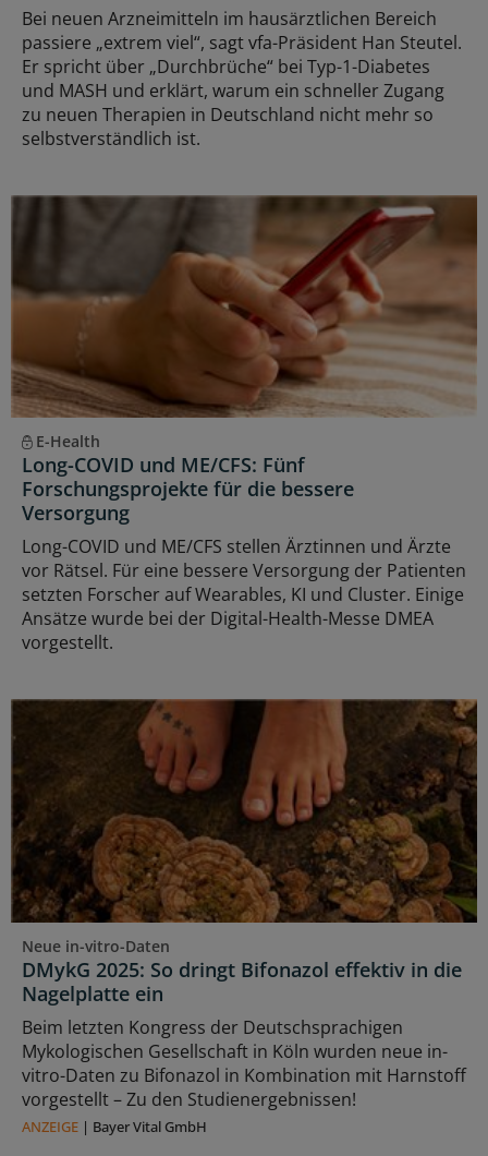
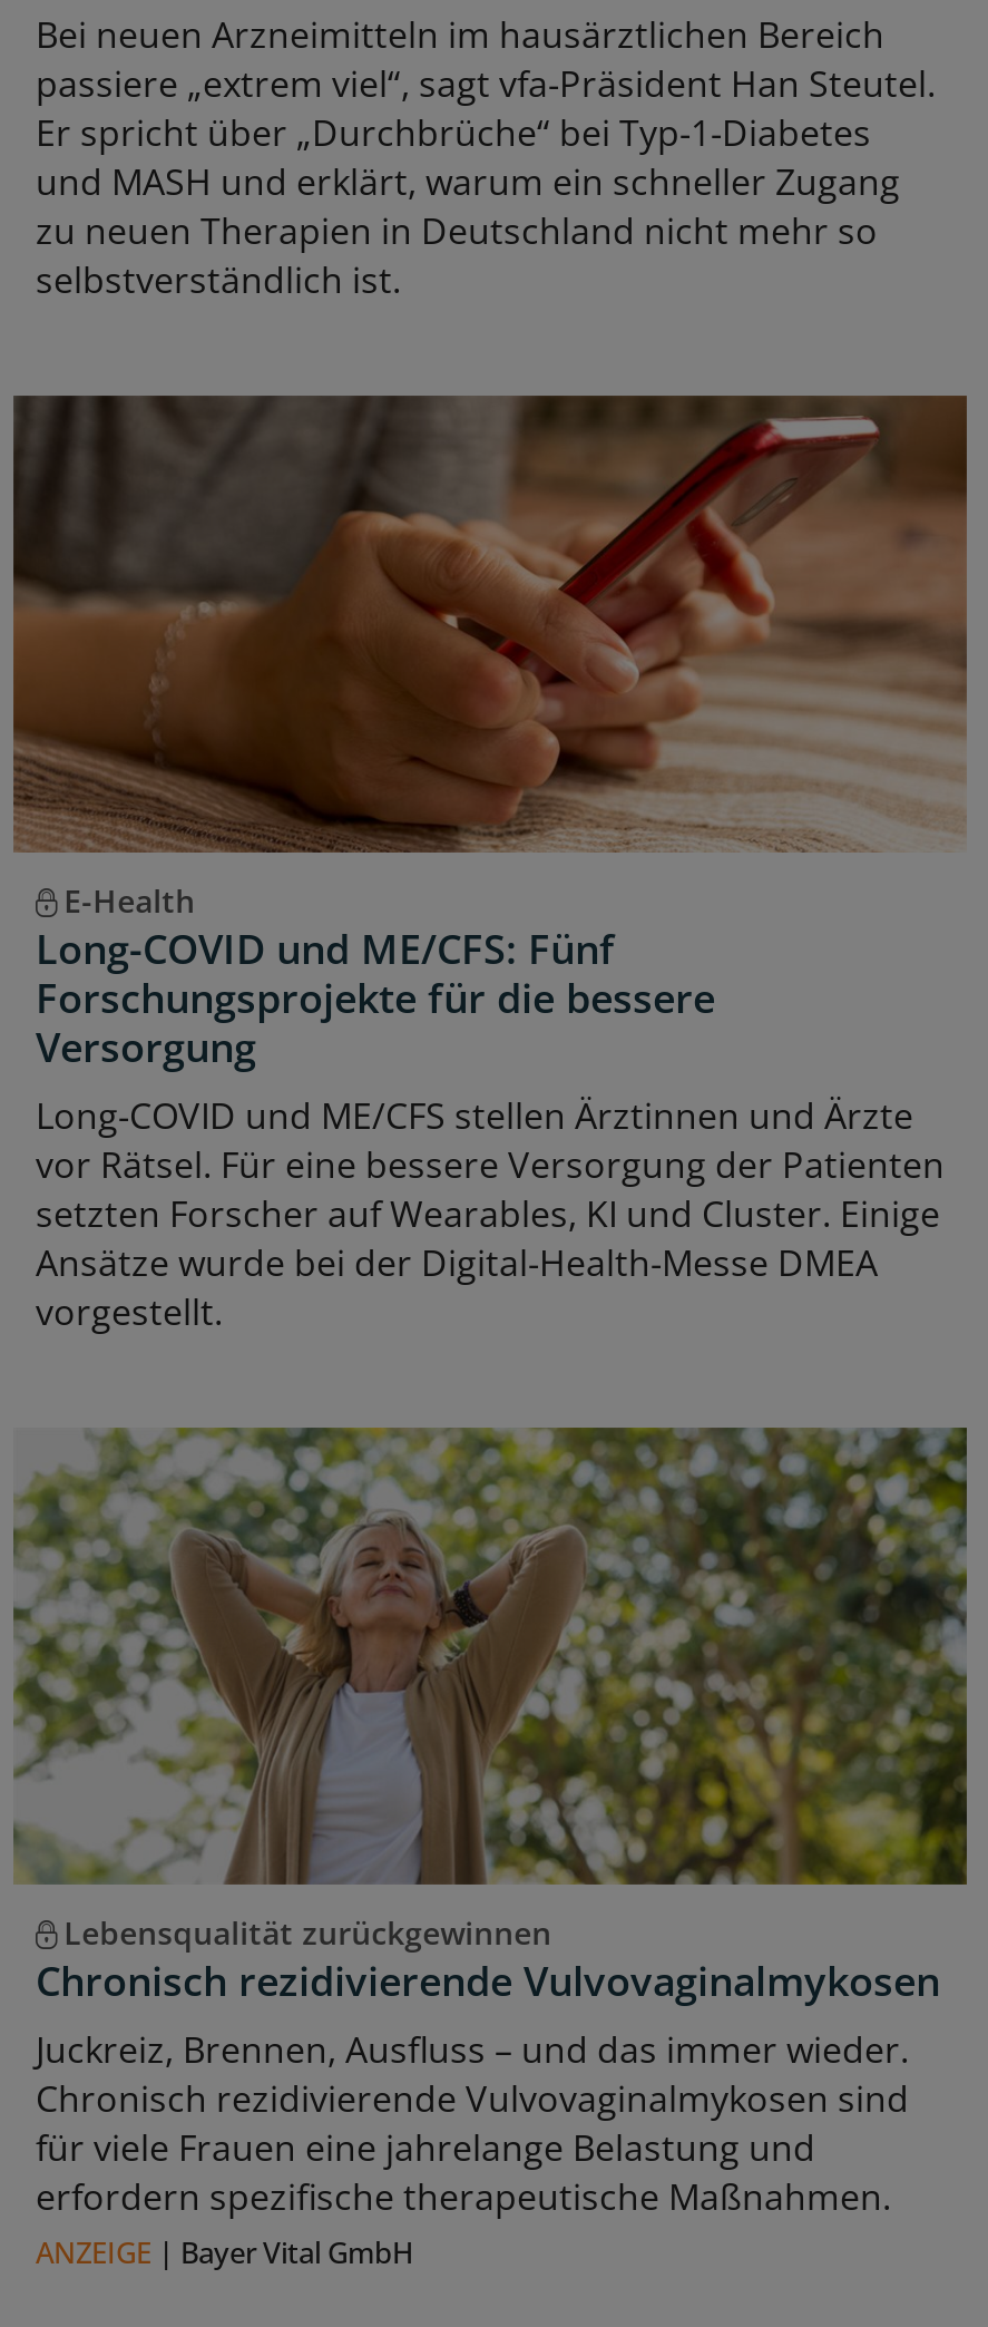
- [image]
- Neue in-vitro-Daten
- DMykG 2025: So dringt Bifonazol effektiv in die
- Nagelplatte ein
- Beim letzten Kongress der Deutschsprachigen
- Mykologischen Gesellschaft in Köln wurden neue in-
- vitro-Daten zu Bifonazol in Kombination mit Harnstoff
- vorgestellt – Zu den Studienergebnissen!
+ [image]
+ Lebensqualität zurückgewinnen
+ Chronisch rezidivierende Vulvovaginalmykosen
+ Juckreiz, Brennen, Ausfluss – und das immer wieder.
+ Chronisch rezidivierende Vulvovaginalmykosen sind
+ für viele Frauen eine jahrelange Belastung und
+ erfordern spezifische therapeutische Maßnahmen.
